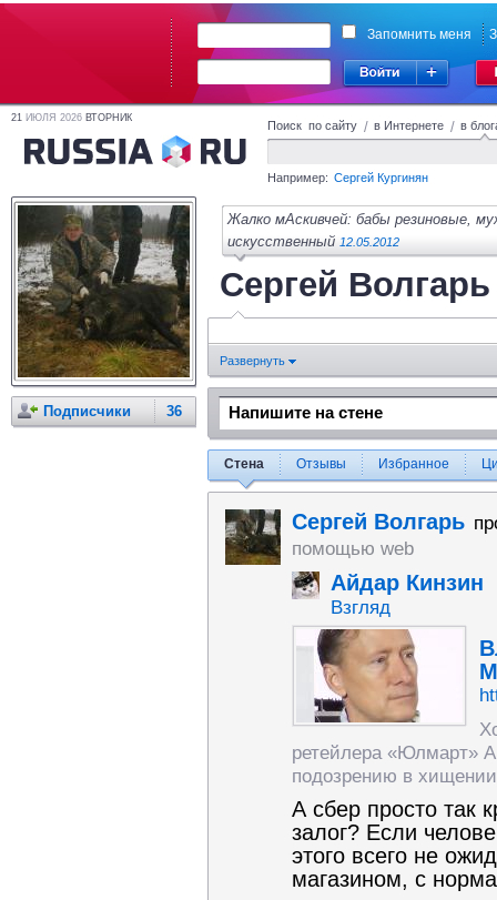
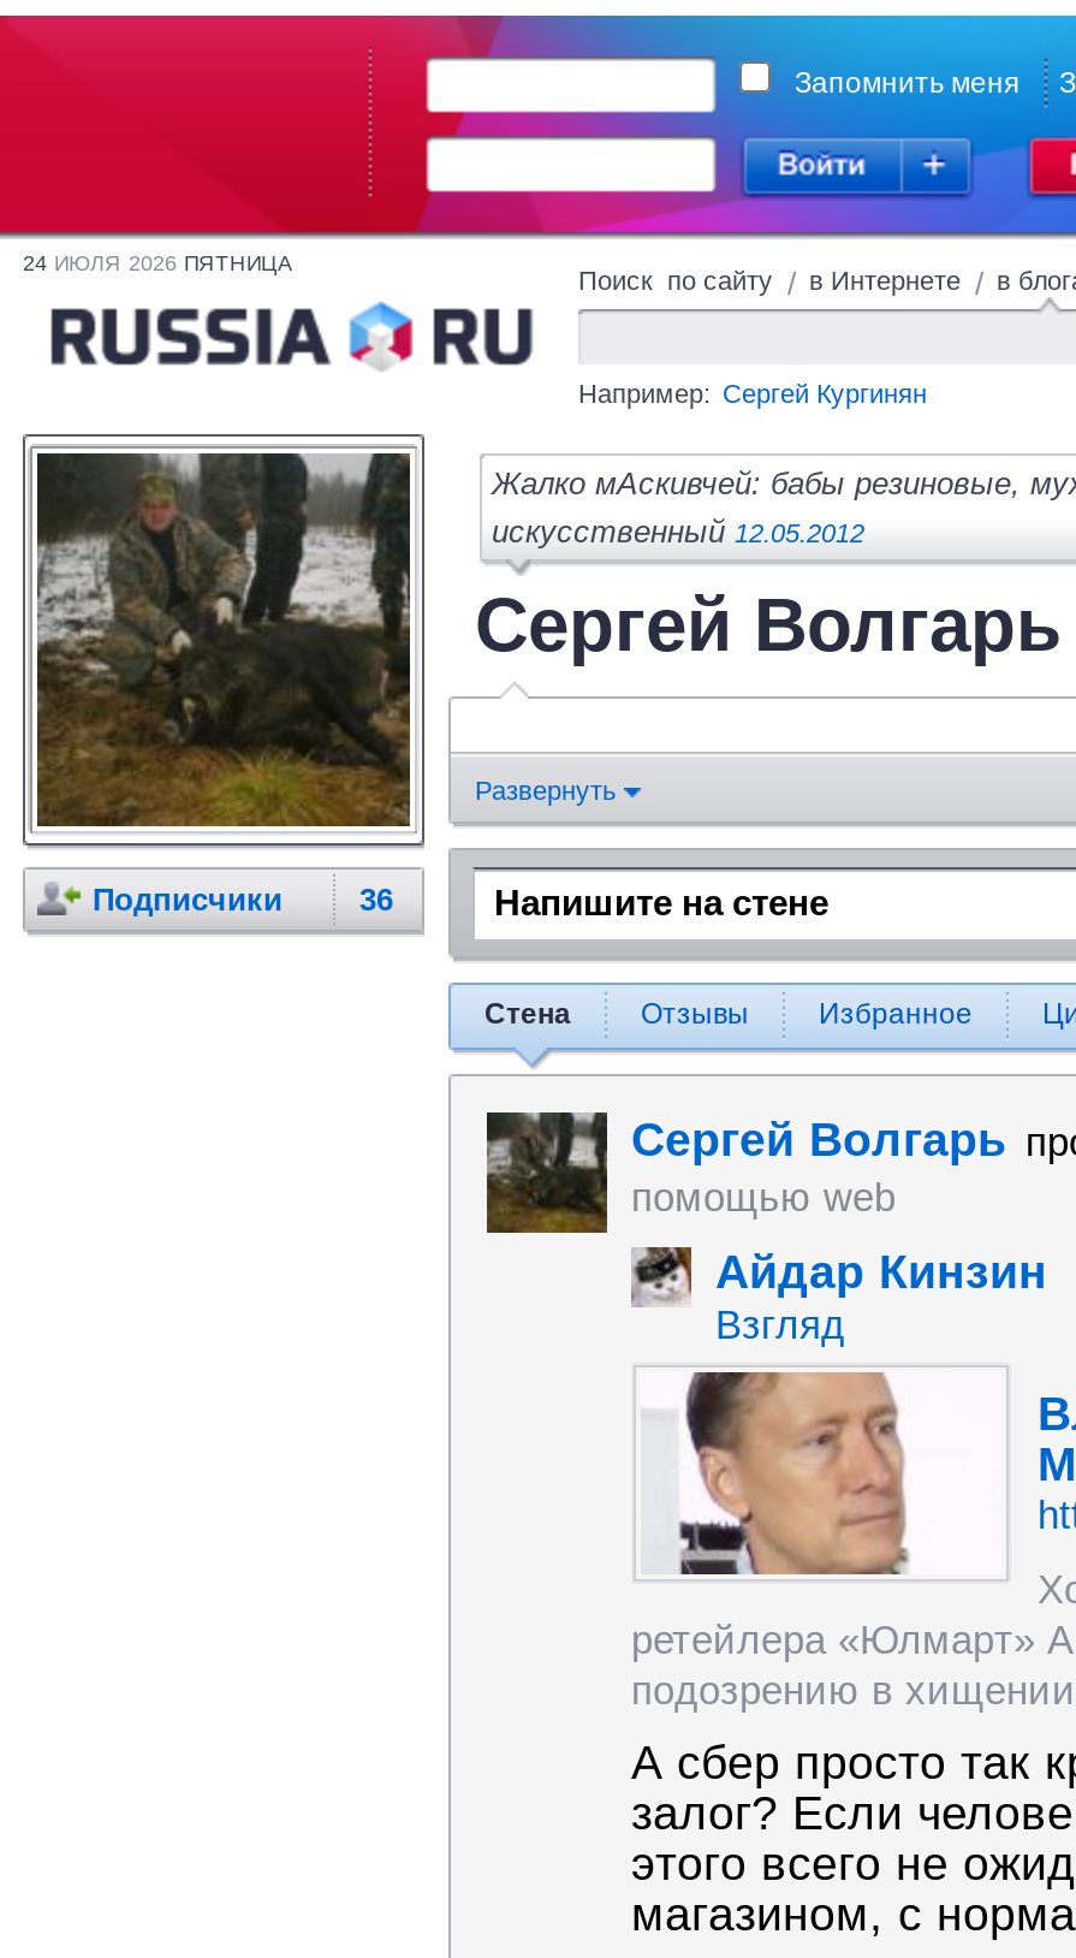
- 21 ИЮЛЯ 2026 ВТОРНИК
+ 24 ИЮЛЯ 2026 ПЯТНИЦА
